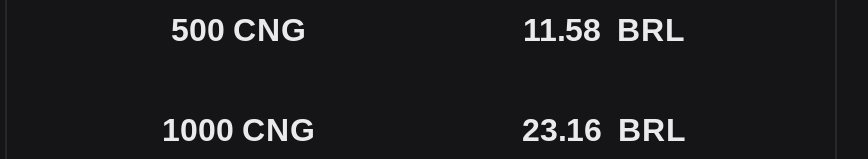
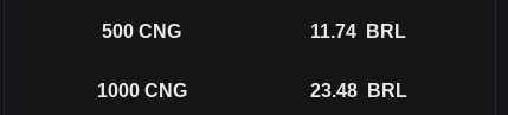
- 11.58 BRL
+ 11.74 BRL

- 23.16 BRL
+ 23.48 BRL
